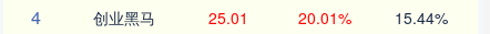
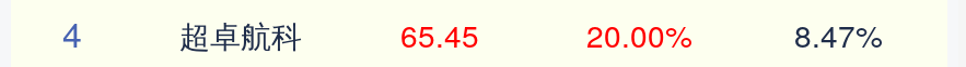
- 创业黑马
- 25.01
- 20.01%
- 15.44%
+ 超卓航科
+ 65.45
+ 20.00%
+ 8.47%
